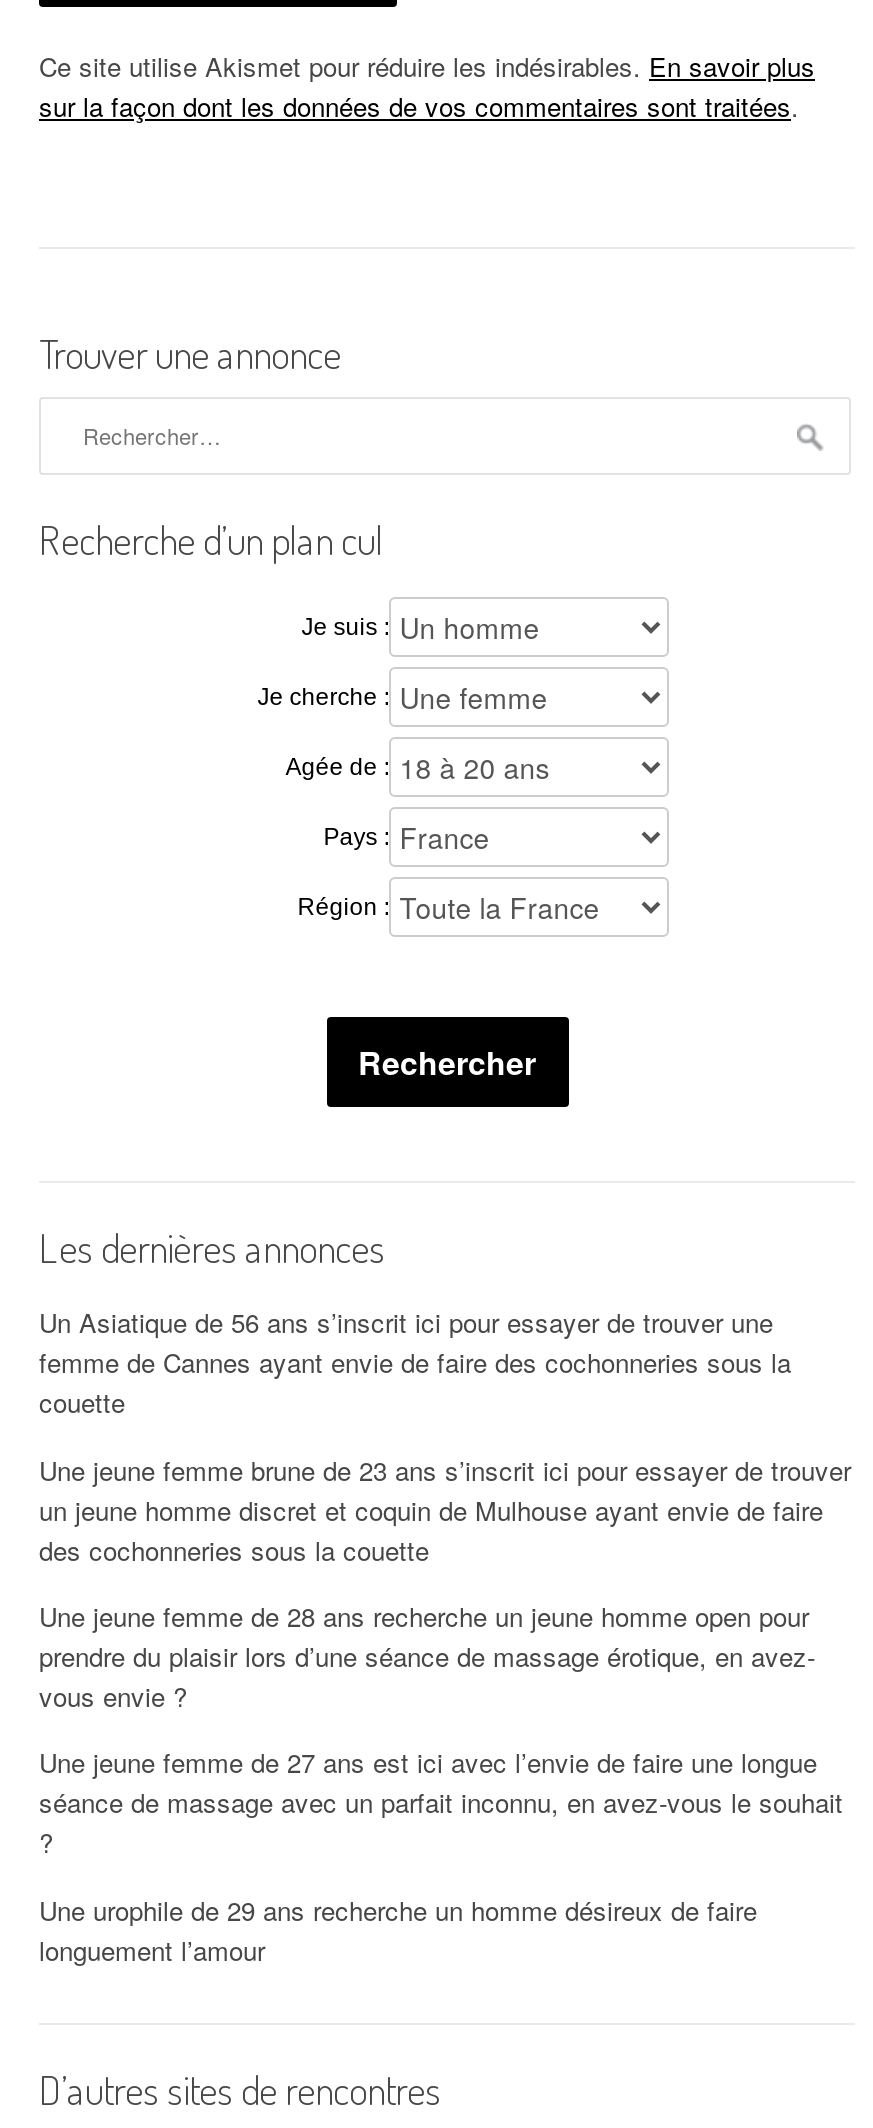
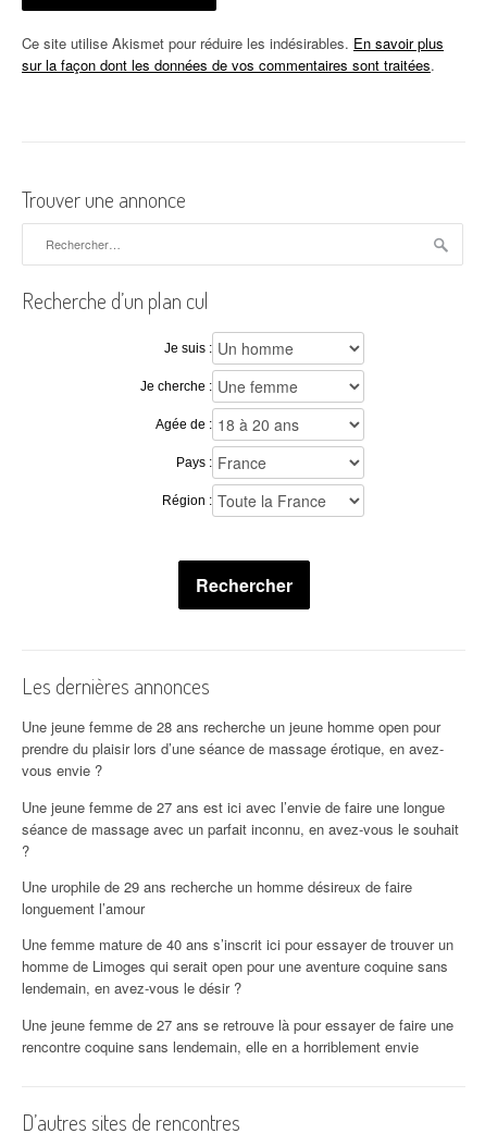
- Un Asiatique de 56 ans s’inscrit ici pour essayer de trouver une
- femme de Cannes ayant envie de faire des cochonneries sous la
- couette
- Une jeune femme brune de 23 ans s’inscrit ici pour essayer de trouver
- un jeune homme discret et coquin de Mulhouse ayant envie de faire
- des cochonneries sous la couette

moved up: Une jeune femme de 28 ans recherche un jeune homme open pour | prendre du plaisir lors d’une séance de massage érotique, en avez- | vous envie ? | Une jeune femme de 27 ans est ici avec l’envie de faire une longue | séance de massage avec un parfait inconnu, en avez-vous le souhait | Une urophile de 29 ans recherche un homme désireux de faire | longuement l’amour

+ Une femme mature de 40 ans s’inscrit ici pour essayer de trouver un
+ homme de Limoges qui serait open pour une aventure coquine sans
+ lendemain, en avez-vous le désir ?
+ Une jeune femme de 27 ans se retrouve là pour essayer de faire une
+ rencontre coquine sans lendemain, elle en a horriblement envie
